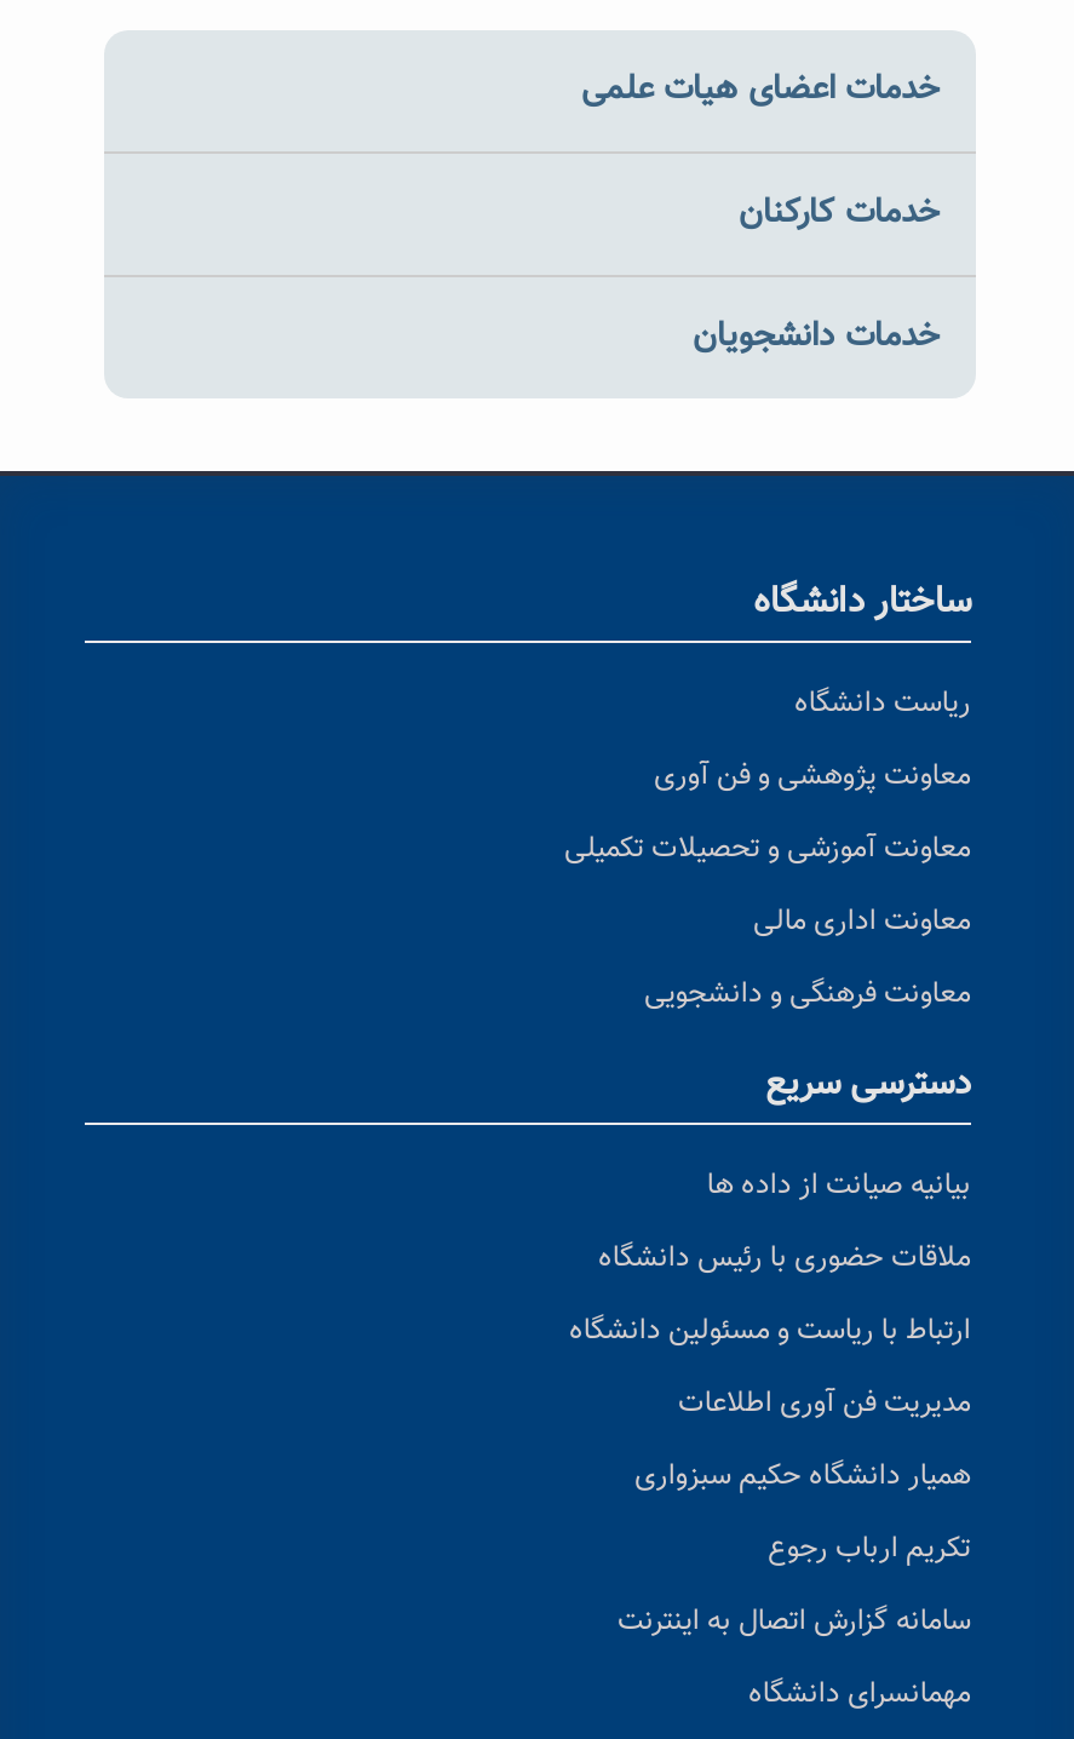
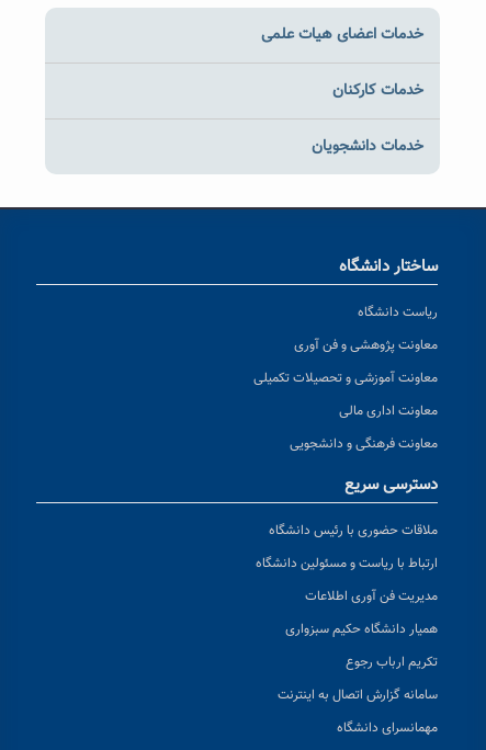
- بیانیه صیانت از داده ها
